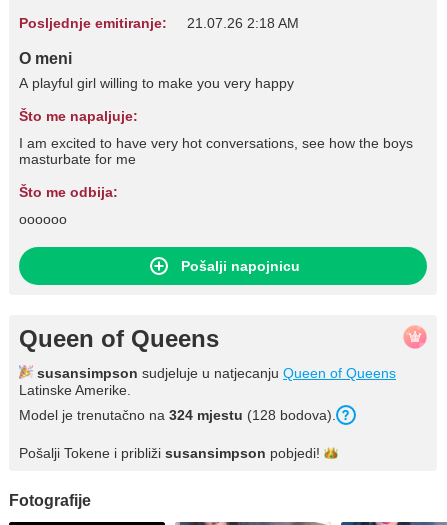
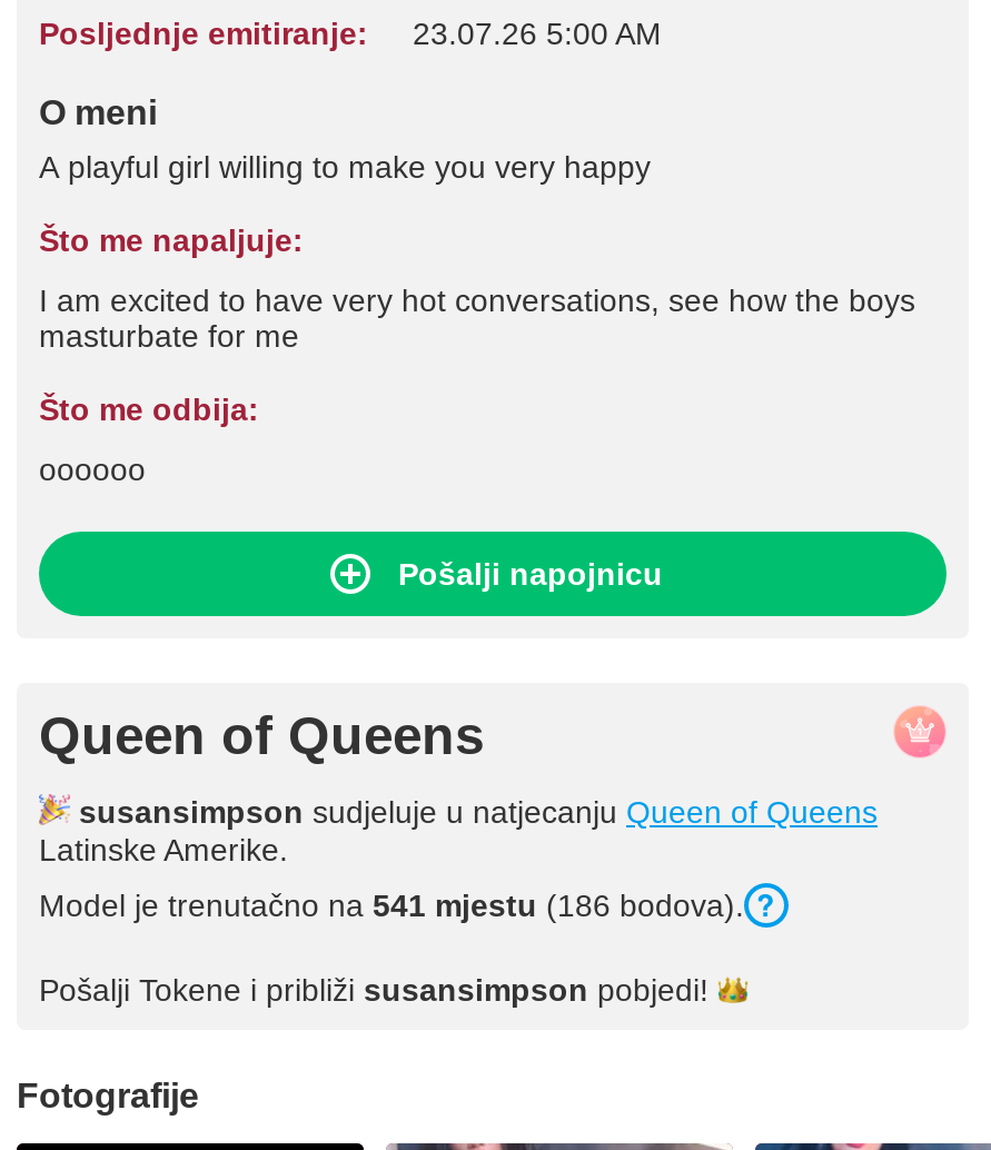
- Posljednje emitiranje: 21.07.26 2:18 AM
+ Posljednje emitiranje: 23.07.26 5:00 AM

- Model je trenutačno na 324 mjestu (128 bodova).
+ Model je trenutačno na 541 mjestu (186 bodova).
